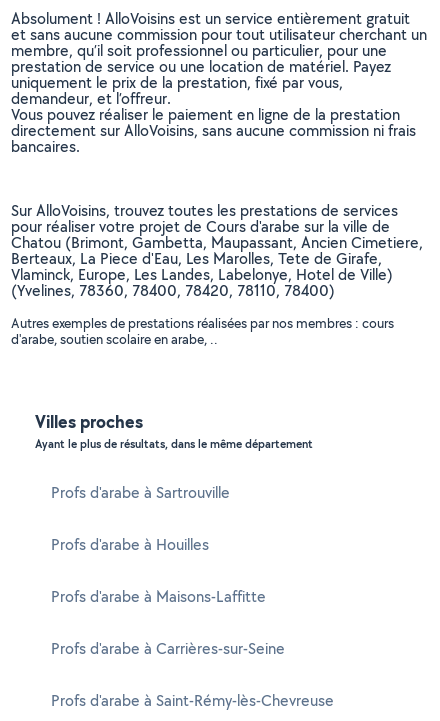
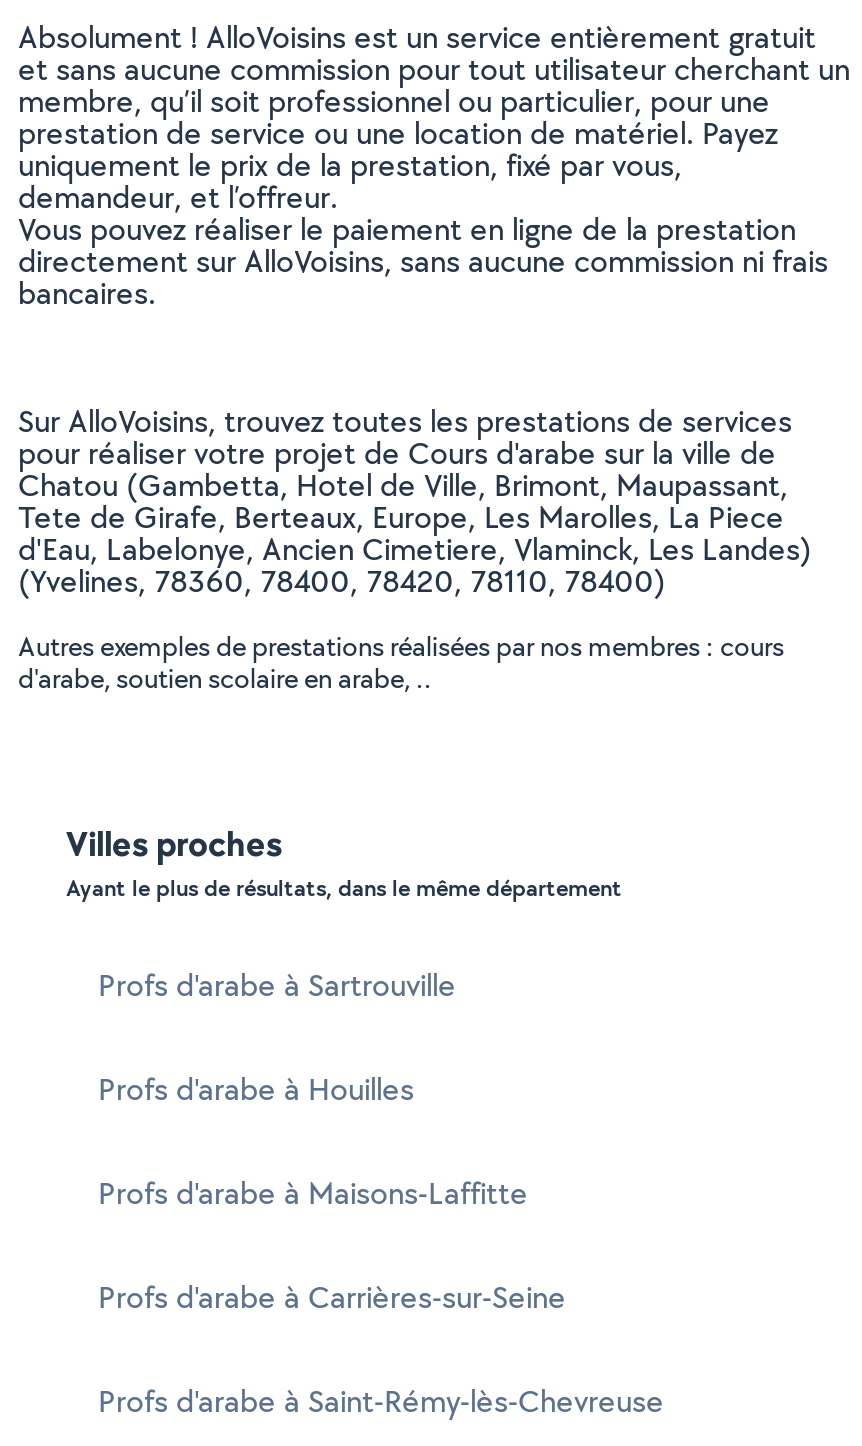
- Chatou (Brimont, Gambetta, Maupassant, Ancien Cimetiere,
- Berteaux, La Piece d'Eau, Les Marolles, Tete de Girafe,
- Vlaminck, Europe, Les Landes, Labelonye, Hotel de Ville)
+ Chatou (Gambetta, Hotel de Ville, Brimont, Maupassant,
+ Tete de Girafe, Berteaux, Europe, Les Marolles, La Piece
+ d'Eau, Labelonye, Ancien Cimetiere, Vlaminck, Les Landes)
